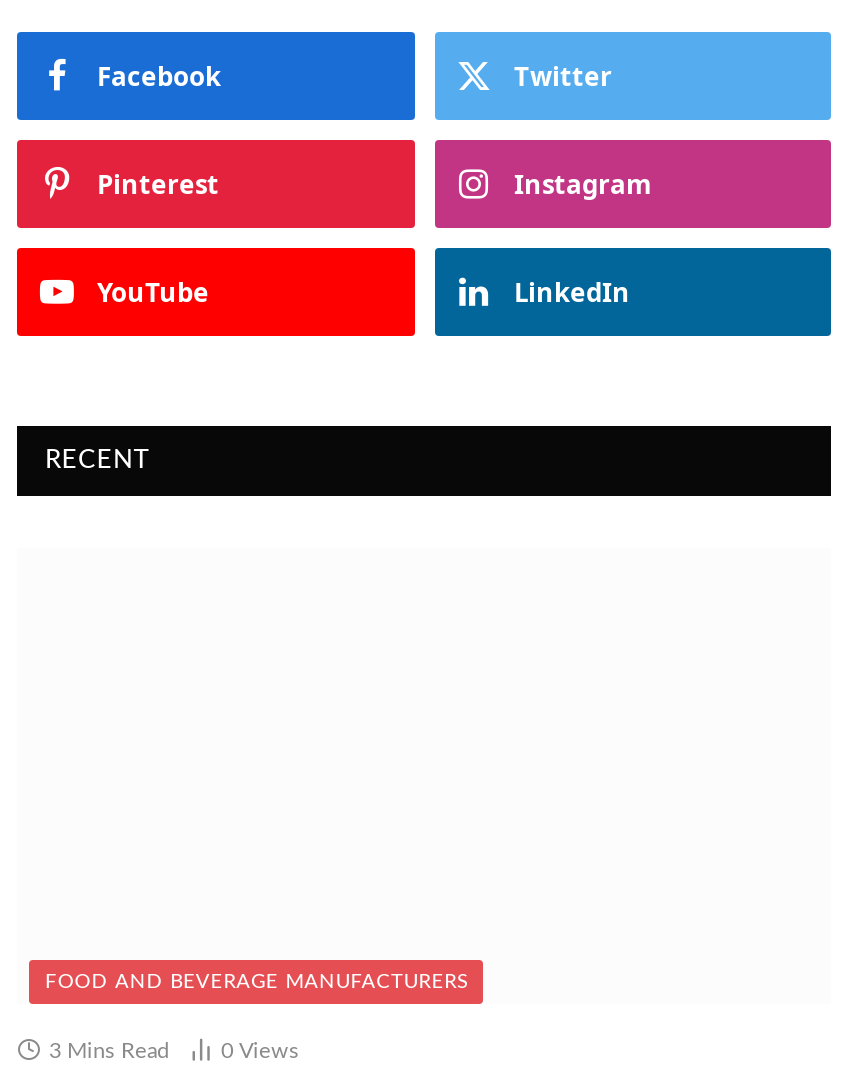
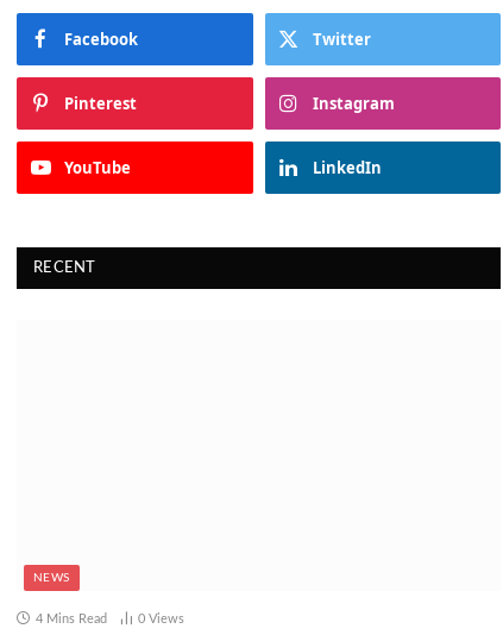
- FOOD AND BEVERAGE MANUFACTURERS
+ NEWS

- 3 Mins Read
+ 4 Mins Read
